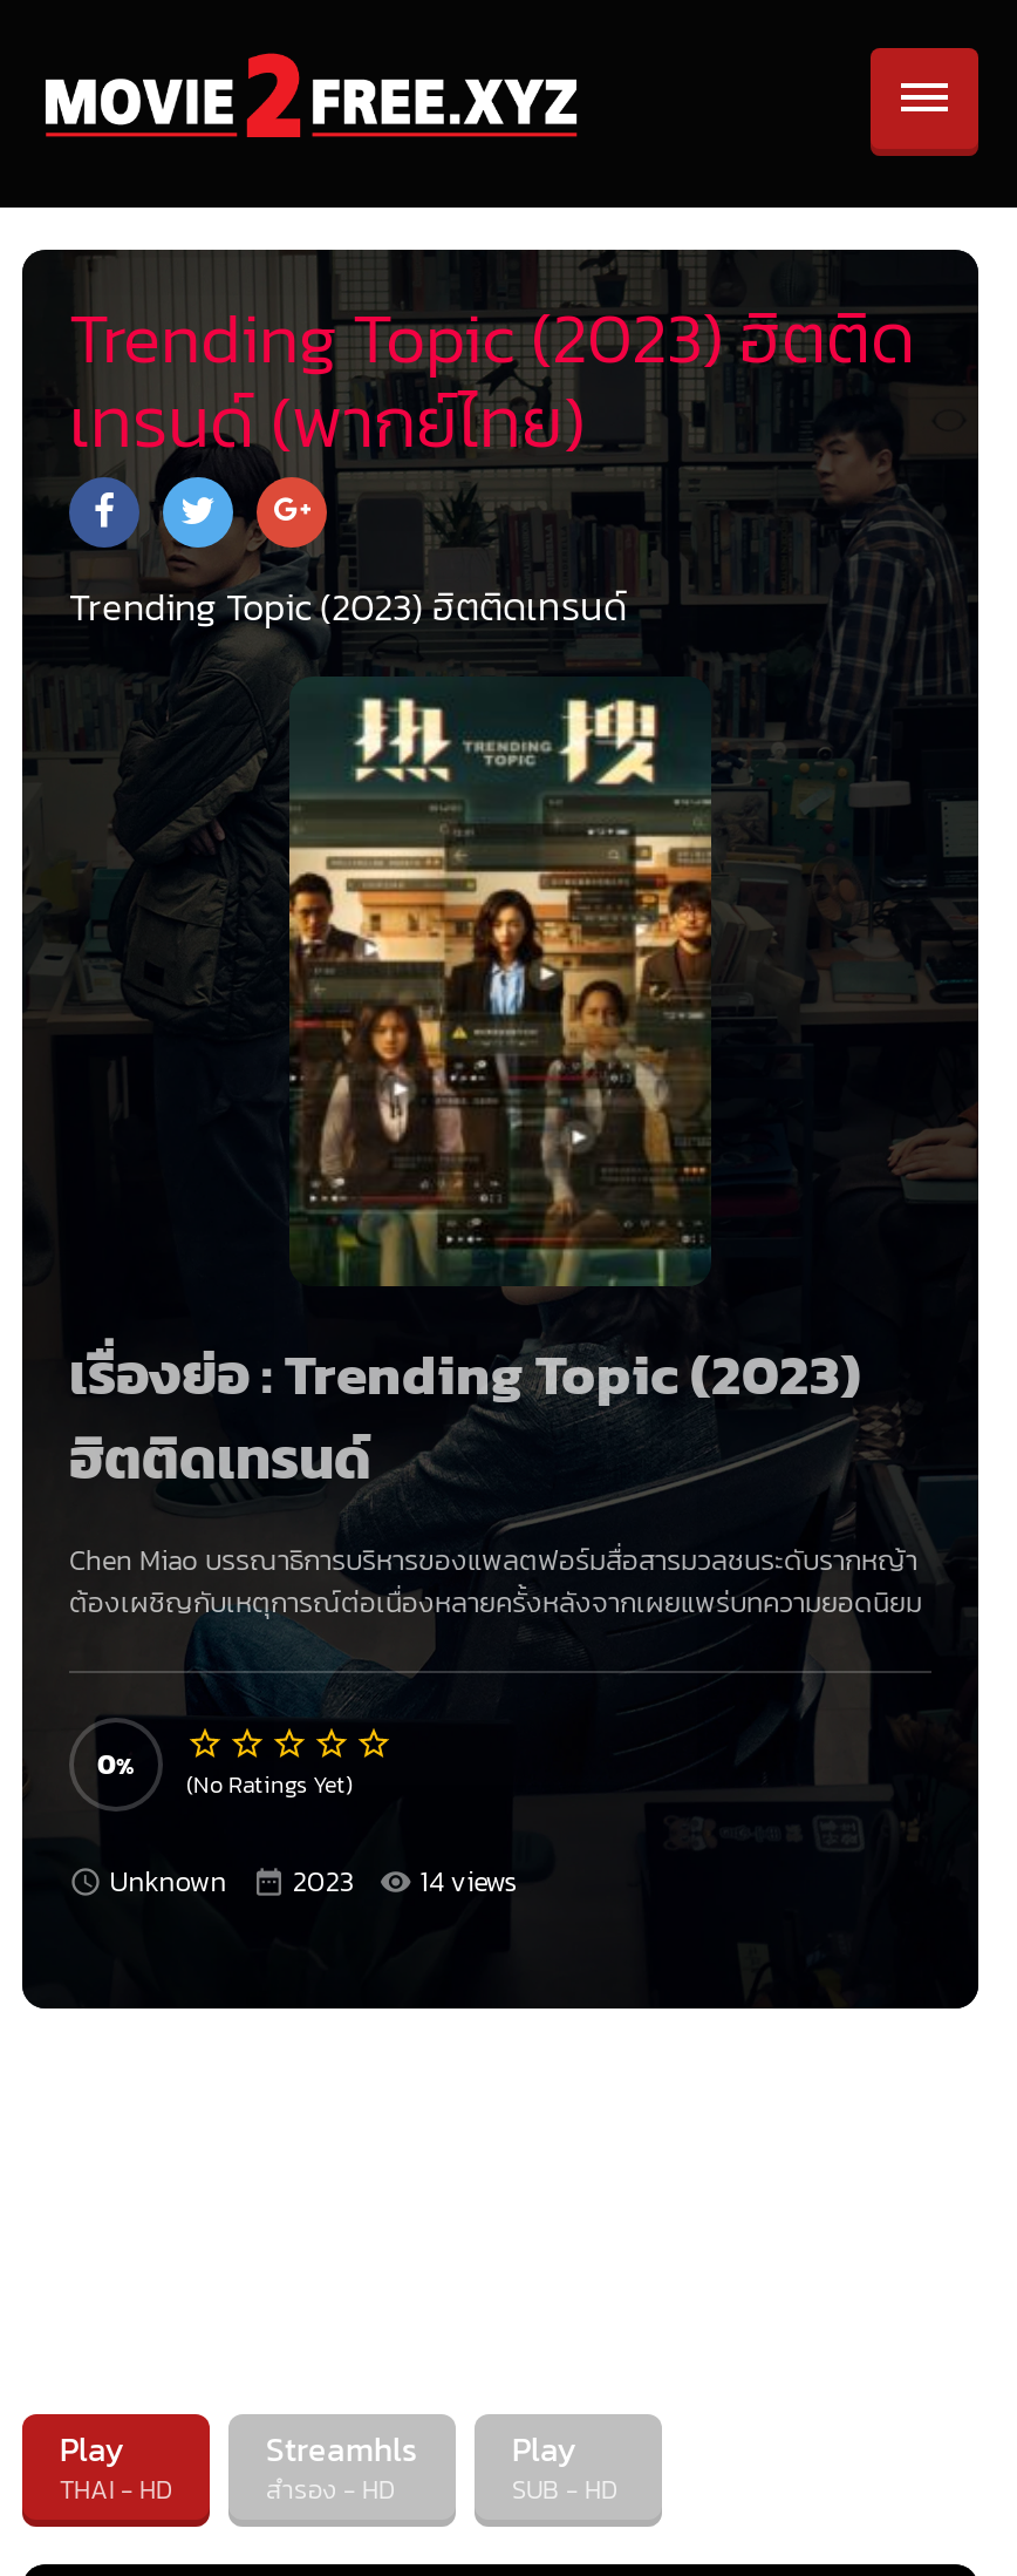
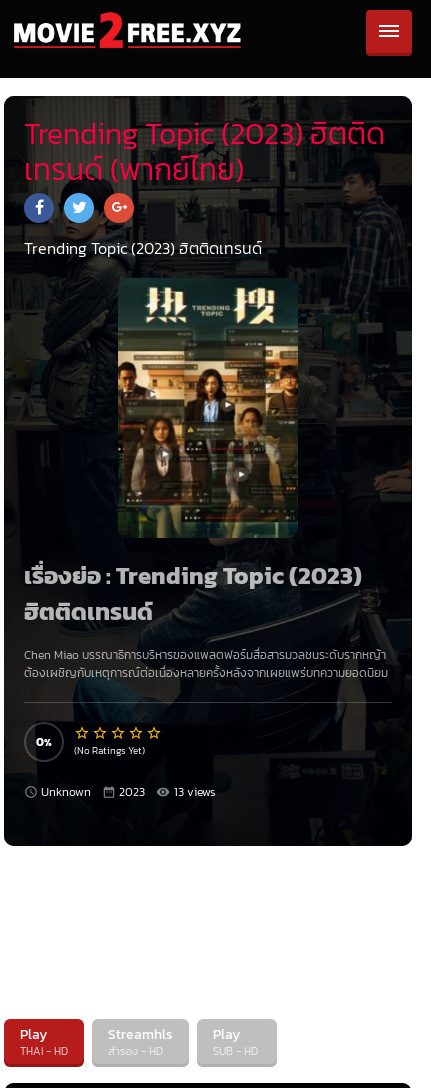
- Unknown 2023 14 views
+ Unknown 2023 13 views
